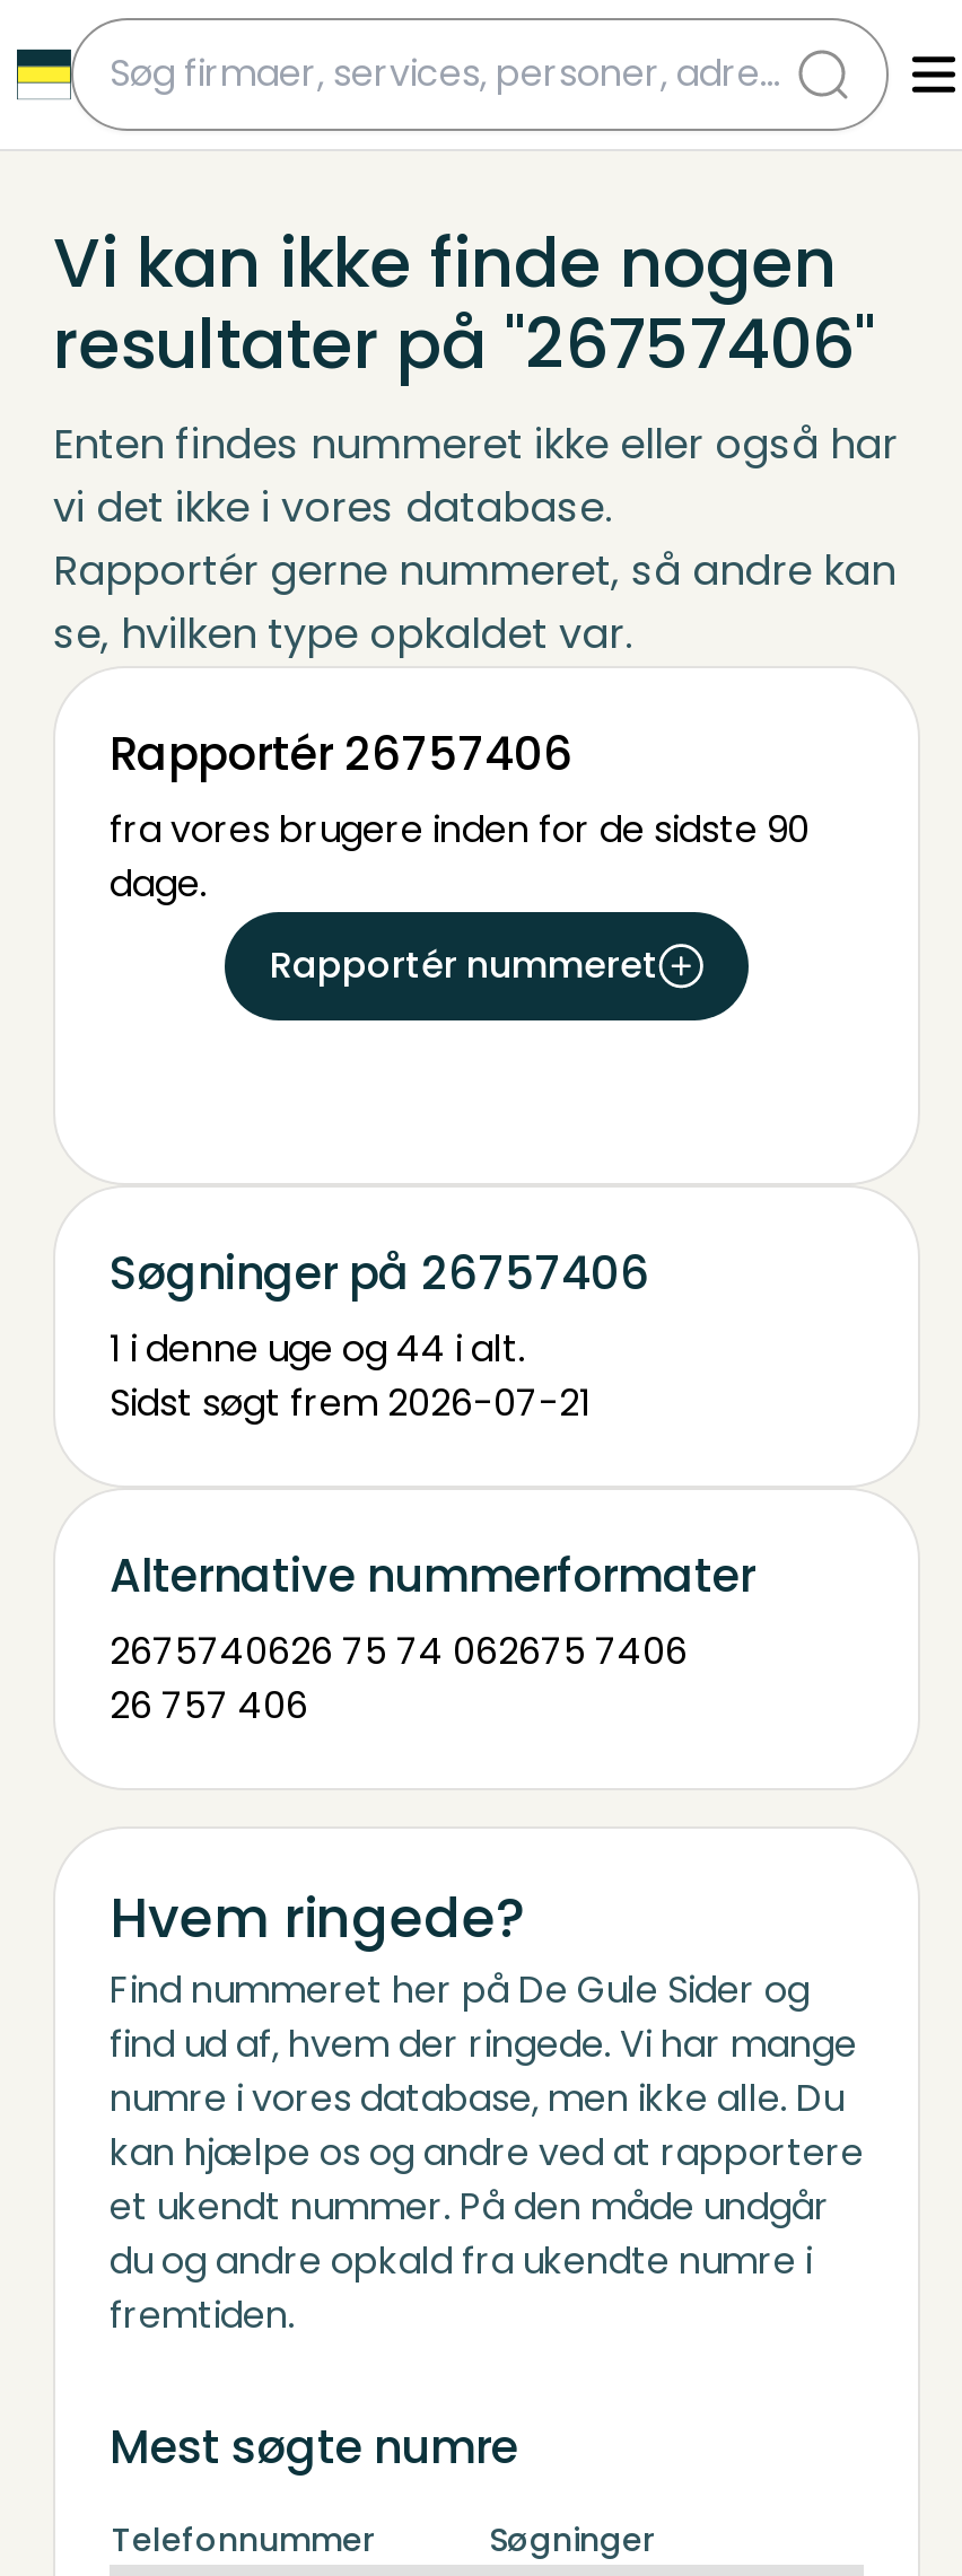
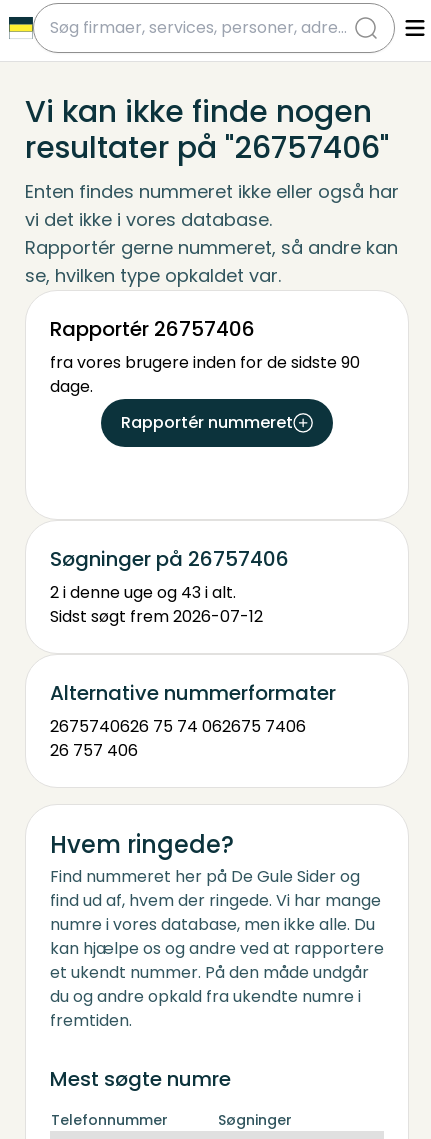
- 1 i denne uge og 44 i alt.
+ 2 i denne uge og 43 i alt.

- Sidst søgt frem 2026-07-21
+ Sidst søgt frem 2026-07-12
